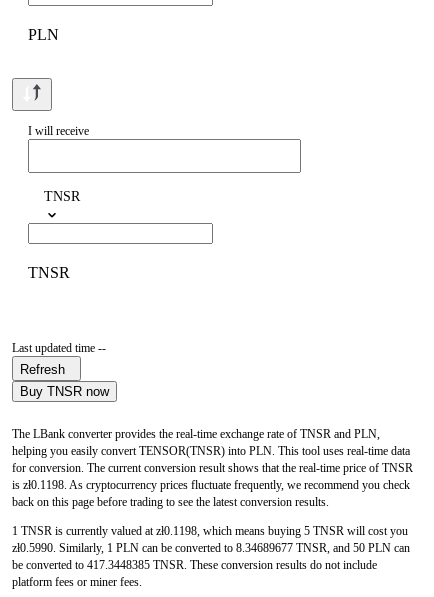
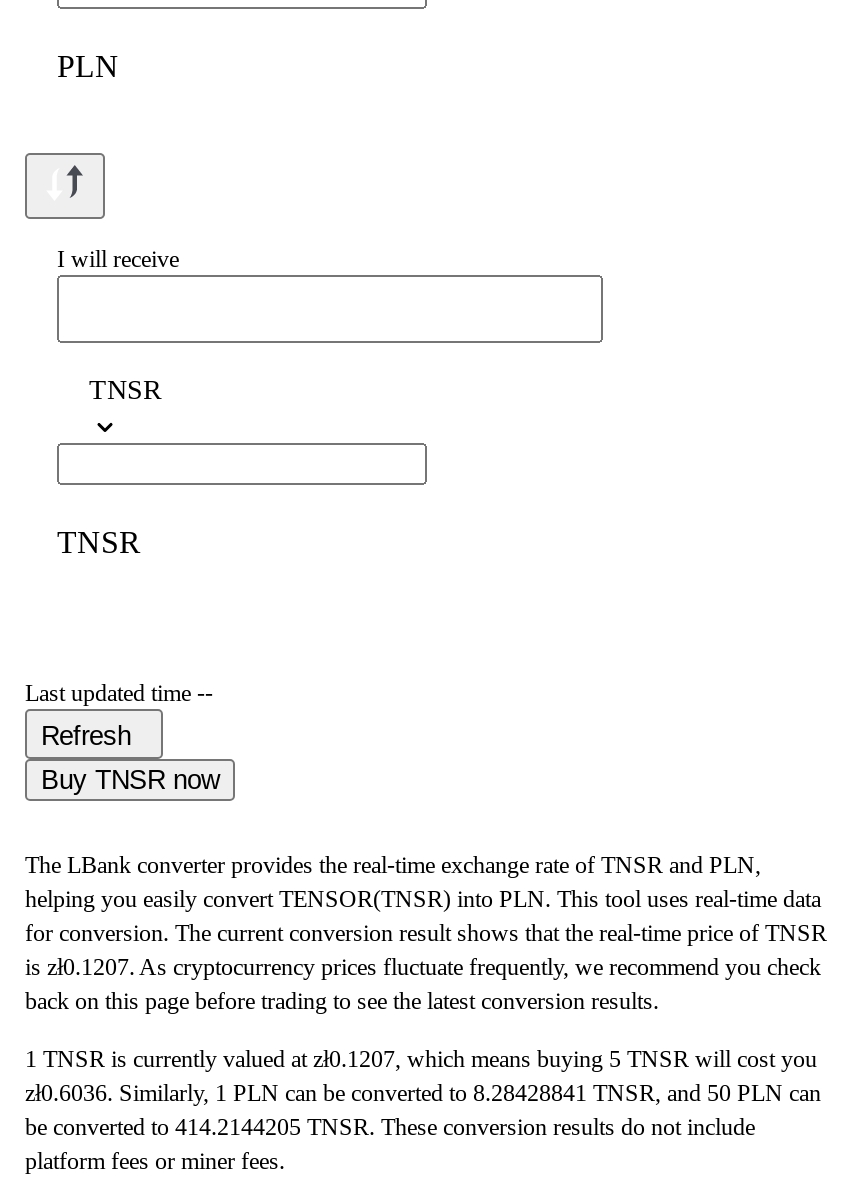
- is zł0.1198. As cryptocurrency prices fluctuate frequently, we recommend you check
+ is zł0.1207. As cryptocurrency prices fluctuate frequently, we recommend you check

- 1 TNSR is currently valued at zł0.1198, which means buying 5 TNSR will cost you
+ 1 TNSR is currently valued at zł0.1207, which means buying 5 TNSR will cost you

- zł0.5990. Similarly, 1 PLN can be converted to 8.34689677 TNSR, and 50 PLN can
+ zł0.6036. Similarly, 1 PLN can be converted to 8.28428841 TNSR, and 50 PLN can

- be converted to 417.3448385 TNSR. These conversion results do not include
+ be converted to 414.2144205 TNSR. These conversion results do not include
